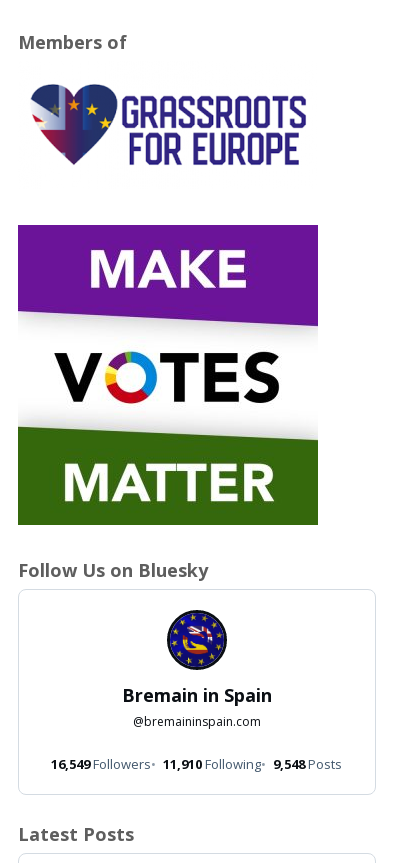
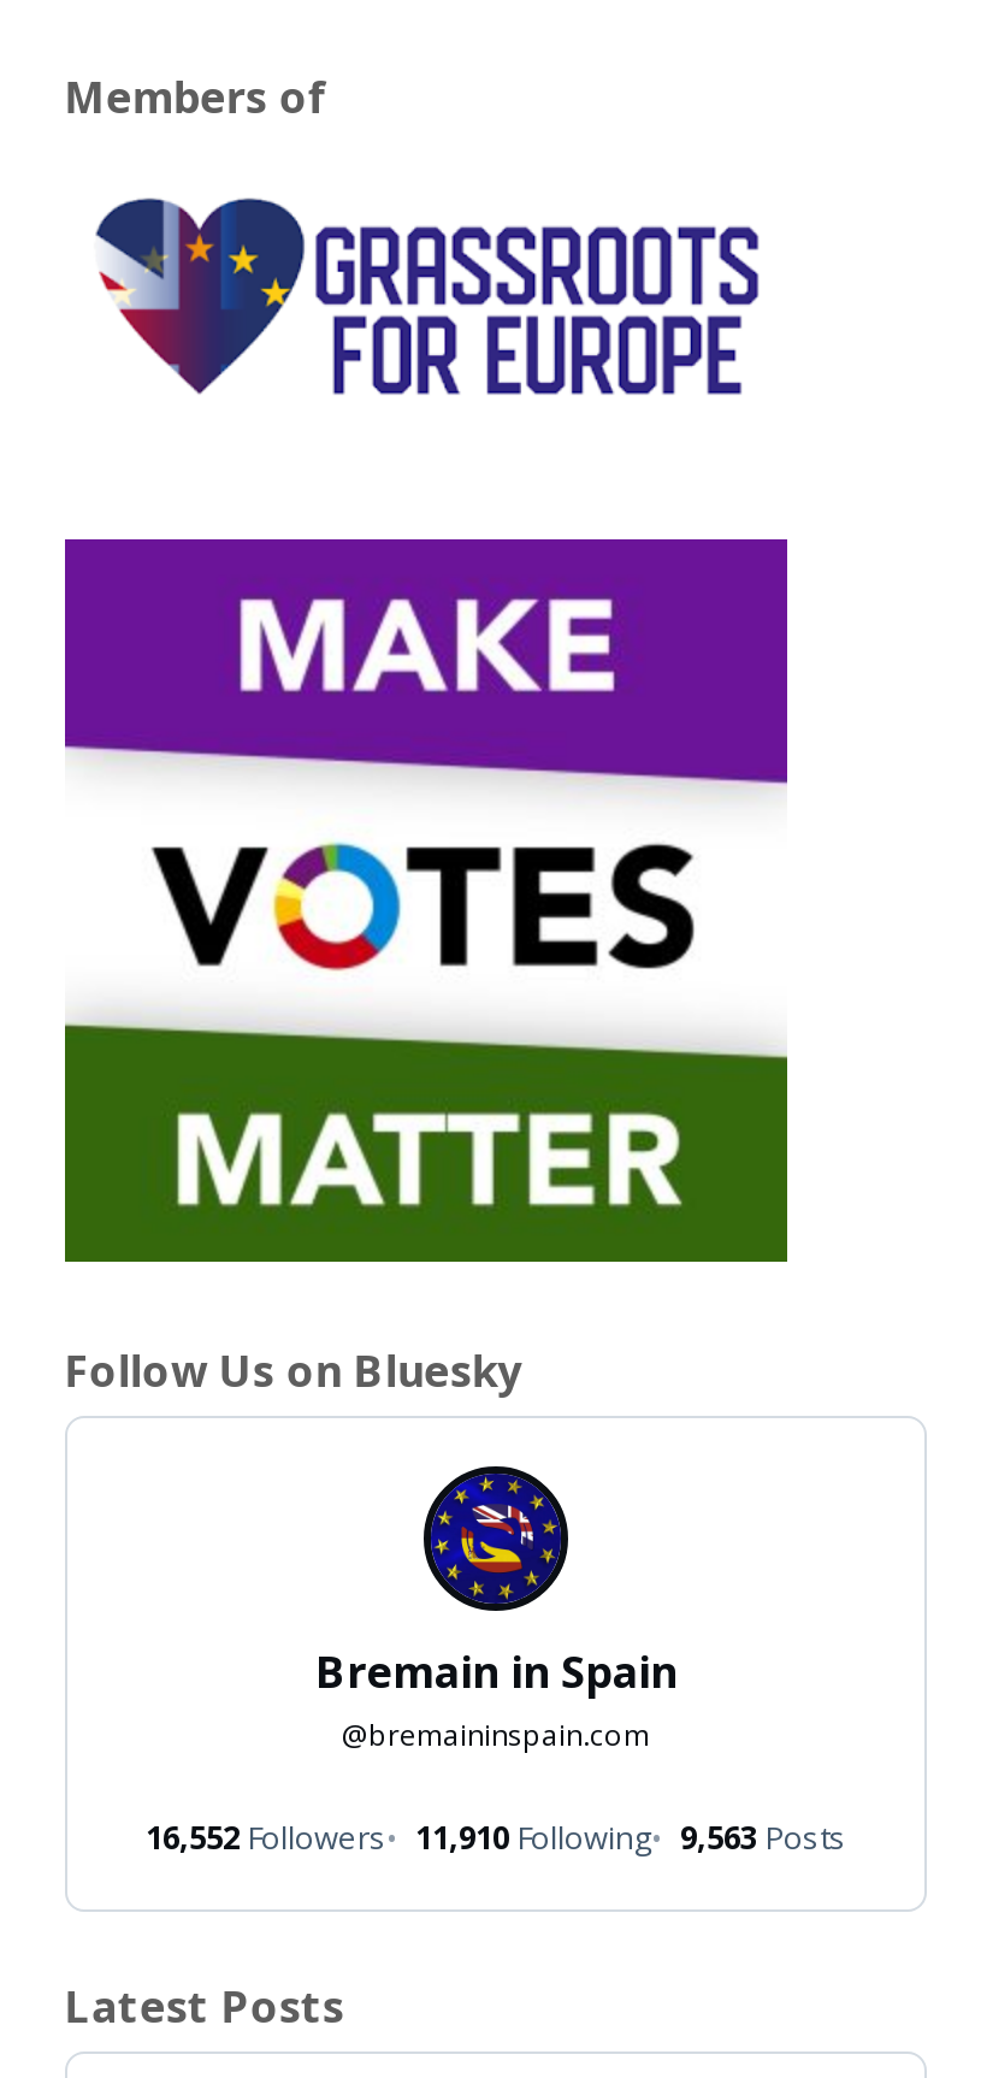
- 16,549 Followers
+ 16,552 Followers

- 9,548 Posts
+ 9,563 Posts
